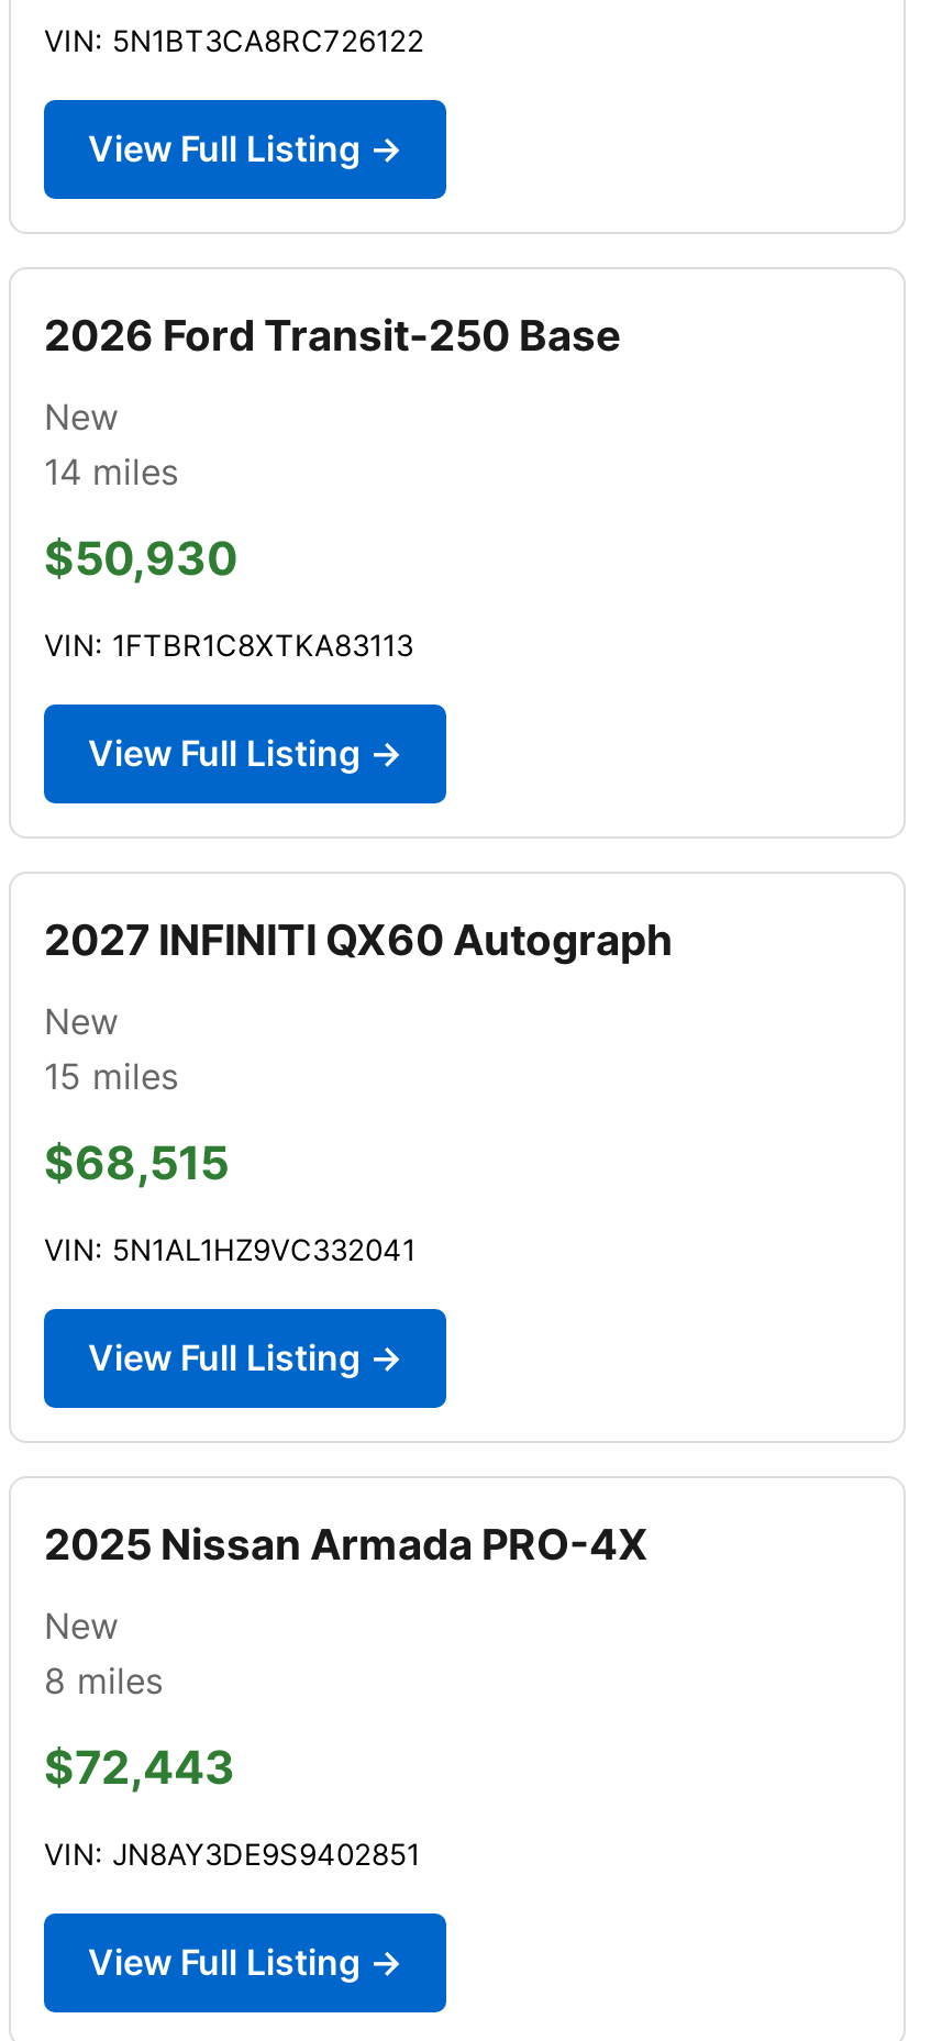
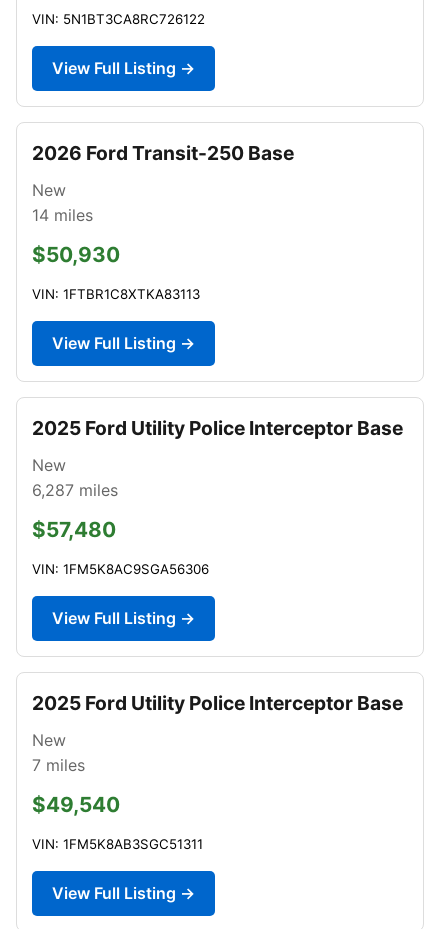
- 2027 INFINITI QX60 Autograph
+ 2025 Ford Utility Police Interceptor Base

- 15 miles
+ 6,287 miles

- $68,515
+ $57,480

- VIN: 5N1AL1HZ9VC332041
+ VIN: 1FM5K8AC9SGA56306

- 2025 Nissan Armada PRO-4X
+ 2025 Ford Utility Police Interceptor Base

- 8 miles
+ 7 miles

- $72,443
+ $49,540

- VIN: JN8AY3DE9S9402851
+ VIN: 1FM5K8AB3SGC51311
